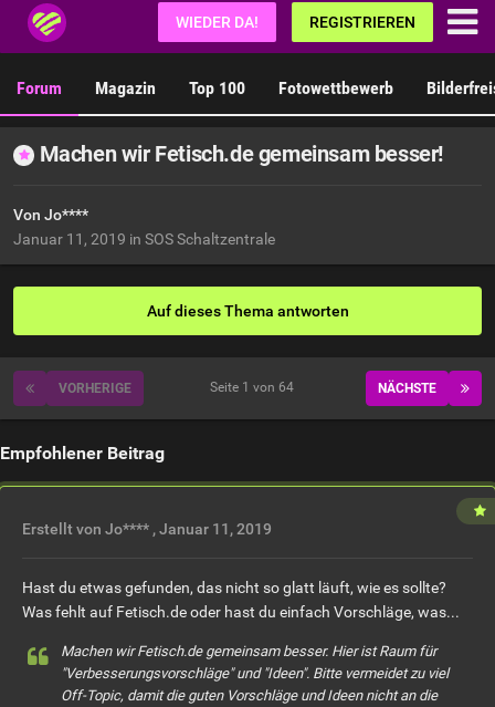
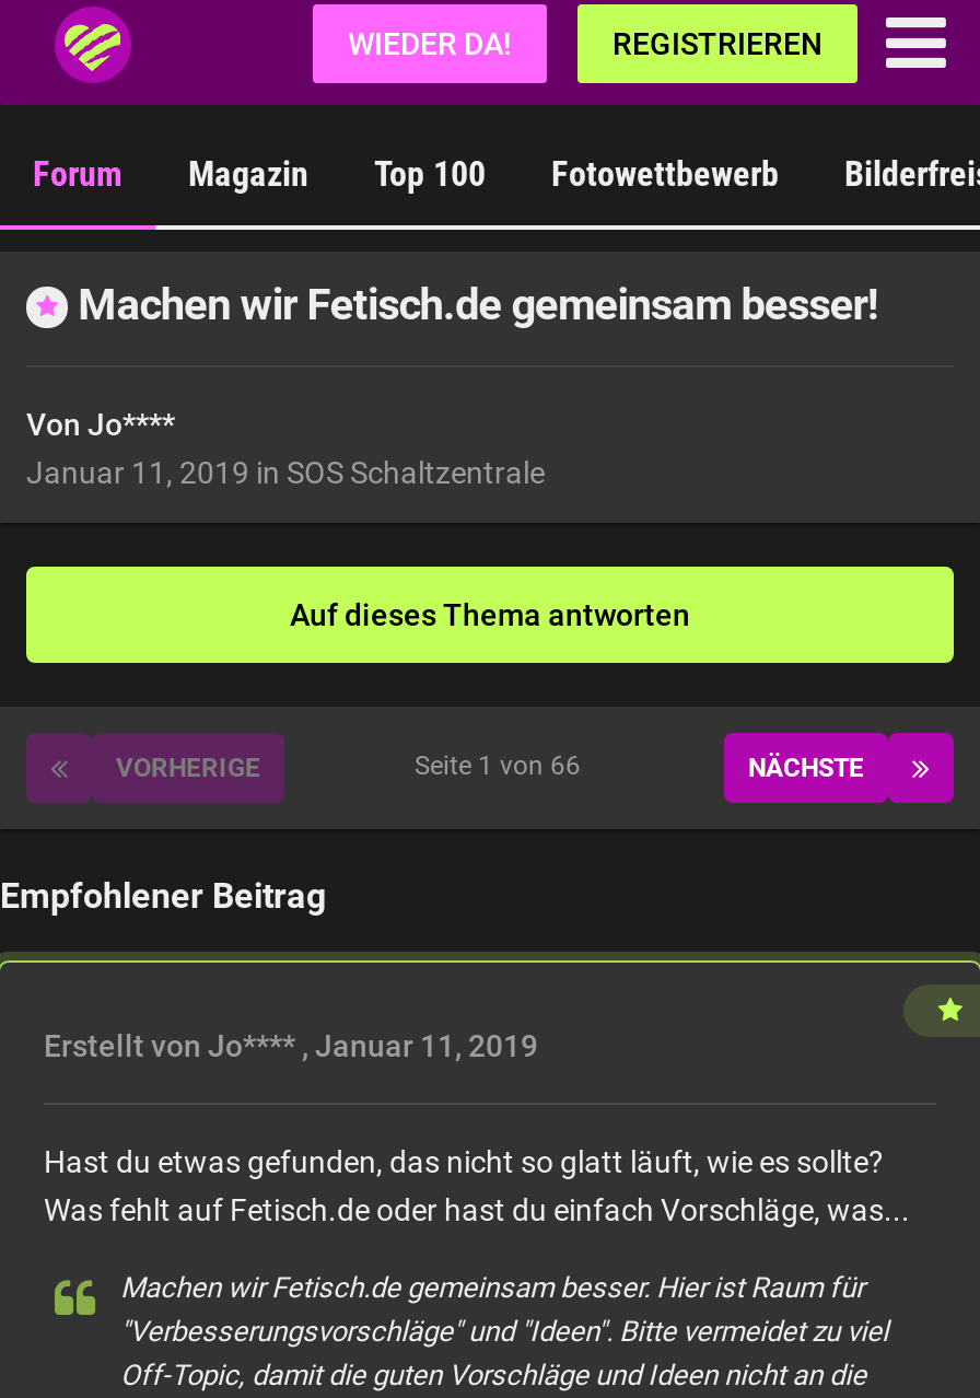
- Seite 1 von 64
+ Seite 1 von 66
